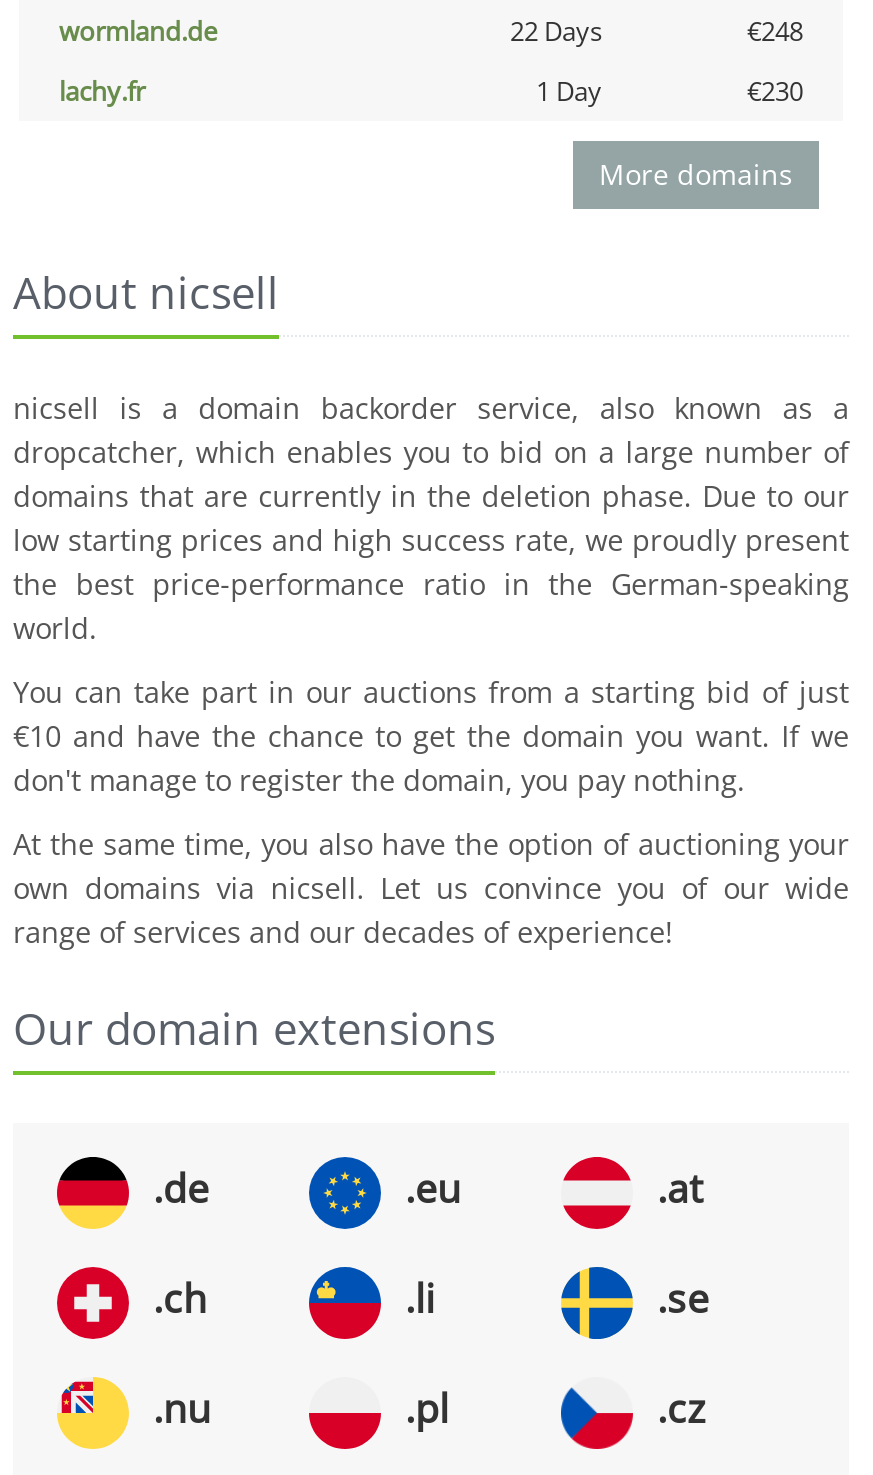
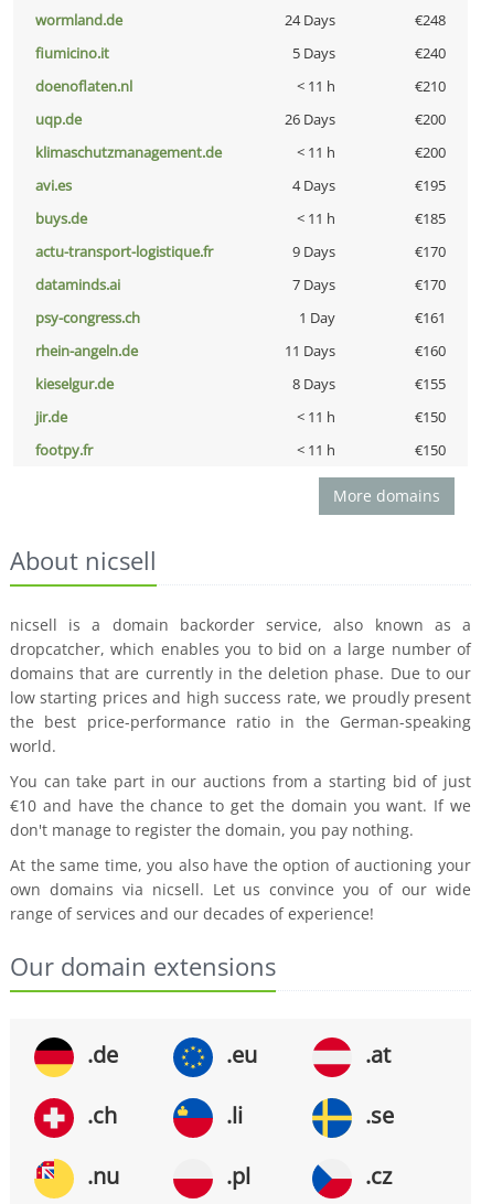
- 22 Days
+ 24 Days

- lachy.fr
+ fiumicino.it
+ 5 Days
+ €240
+ doenoflaten.nl
+ < 11 h
+ €210
+ uqp.de
+ 26 Days
+ €200
+ klimaschutzmanagement.de
+ < 11 h
+ €200
+ avi.es
+ 4 Days
+ €195
+ buys.de
+ < 11 h
+ €185
+ actu-transport-logistique.fr
+ 9 Days
+ €170
+ dataminds.ai
+ 7 Days
+ €170
+ psy-congress.ch

- €230
+ €161
+ rhein-angeln.de
+ 11 Days
+ €160
+ kieselgur.de
+ 8 Days
+ €155
+ jir.de
+ < 11 h
+ €150
+ footpy.fr
+ < 11 h
+ €150
